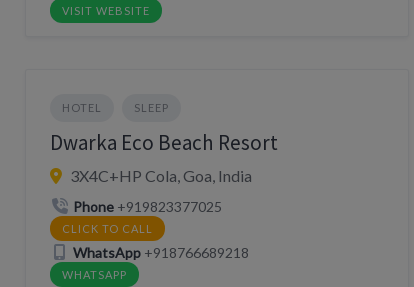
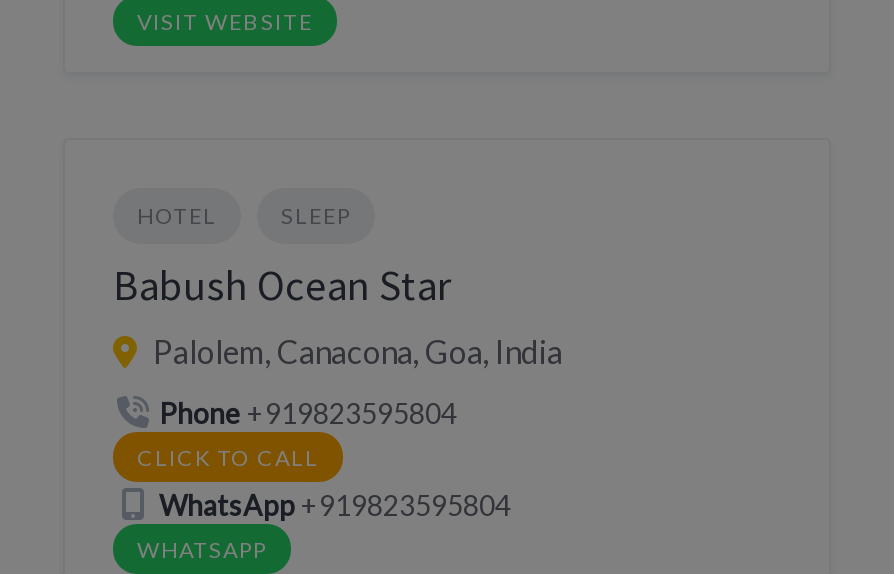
- Dwarka Eco Beach Resort
- 3X4C+HP Cola, Goa, India
+ Babush Ocean Star
+ Palolem, Canacona, Goa, India

- Phone +919823377025
+ Phone +919823595804

- WhatsApp +918766689218
+ WhatsApp +919823595804
